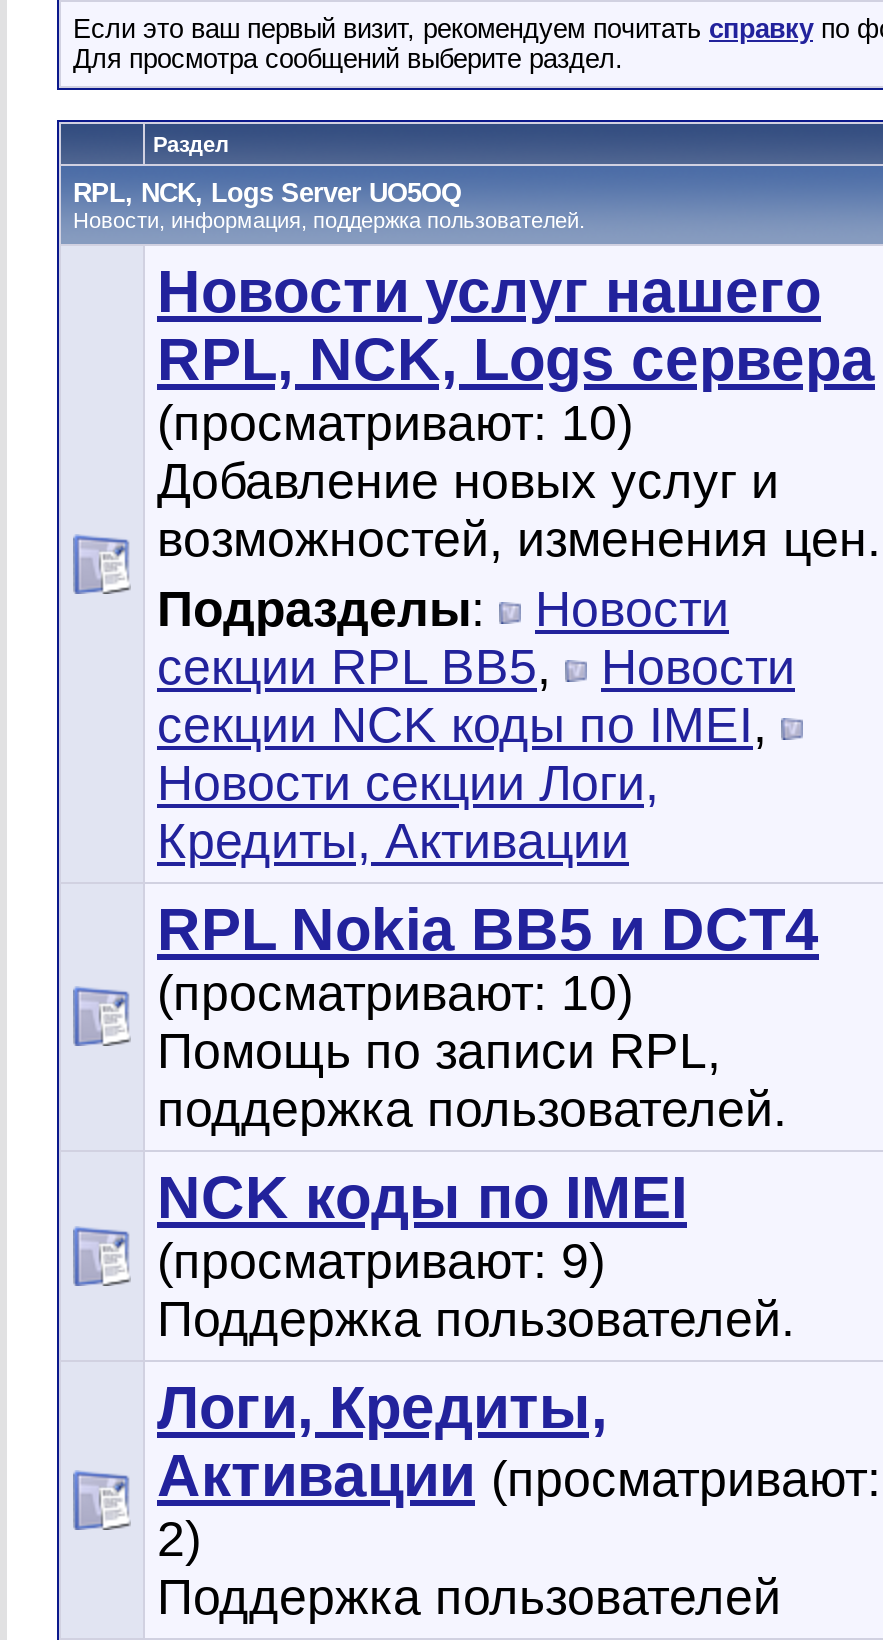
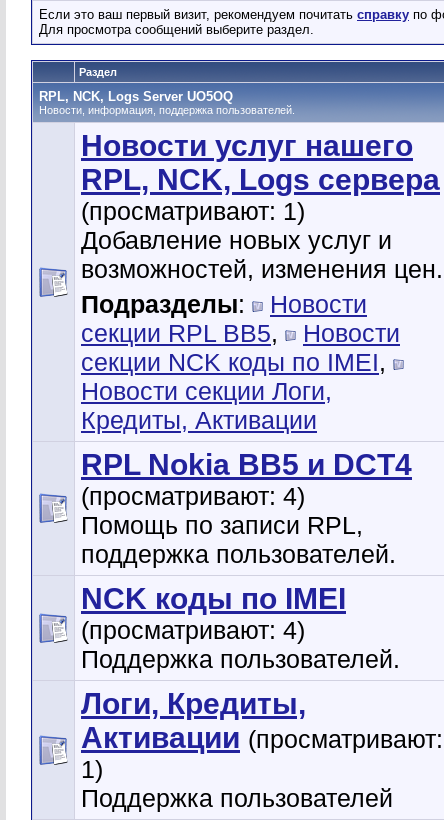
- (просматривают: 10)
+ (просматривают: 1)

- (просматривают: 10)
+ (просматривают: 4)

- (просматривают: 9)
+ (просматривают: 4)

- 2)
+ 1)
